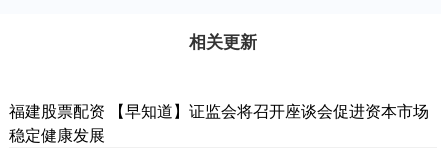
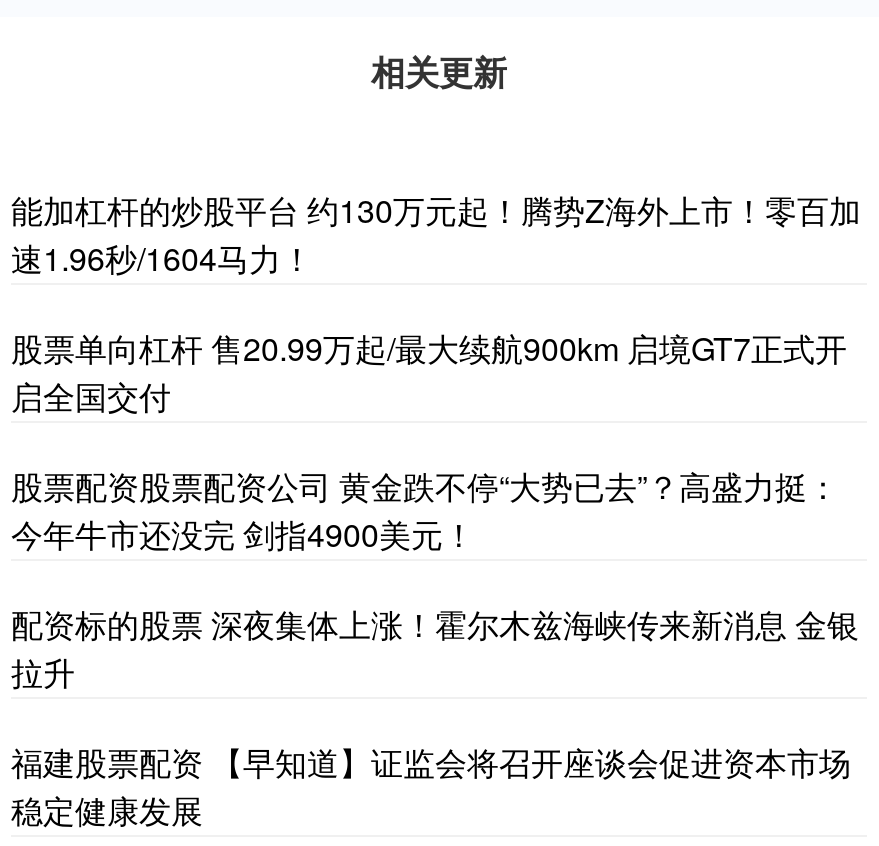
+ 能加杠杆的炒股平台 约130万元起！腾势Z海外上市！零百加
+ 速1.96秒/1604马力！
+ 股票单向杠杆 售20.99万起/最大续航900km 启境GT7正式开
+ 启全国交付
+ 股票配资股票配资公司 黄金跌不停“大势已去”？高盛力挺：
+ 今年牛市还没完 剑指4900美元！
+ 配资标的股票 深夜集体上涨！霍尔木兹海峡传来新消息 金银
+ 拉升
